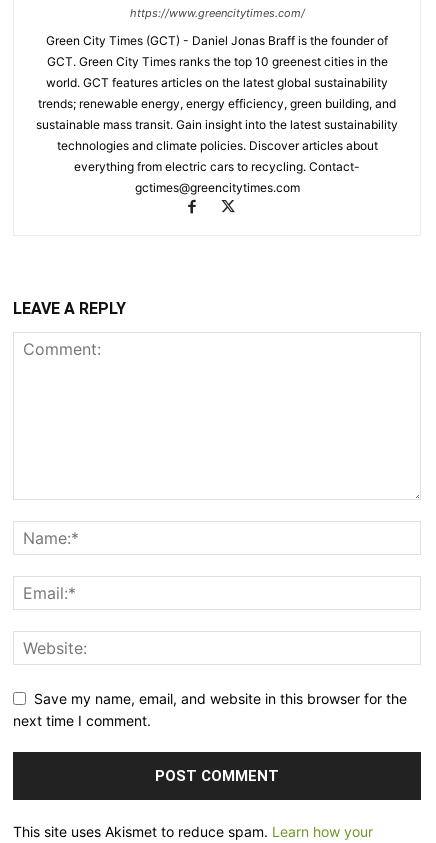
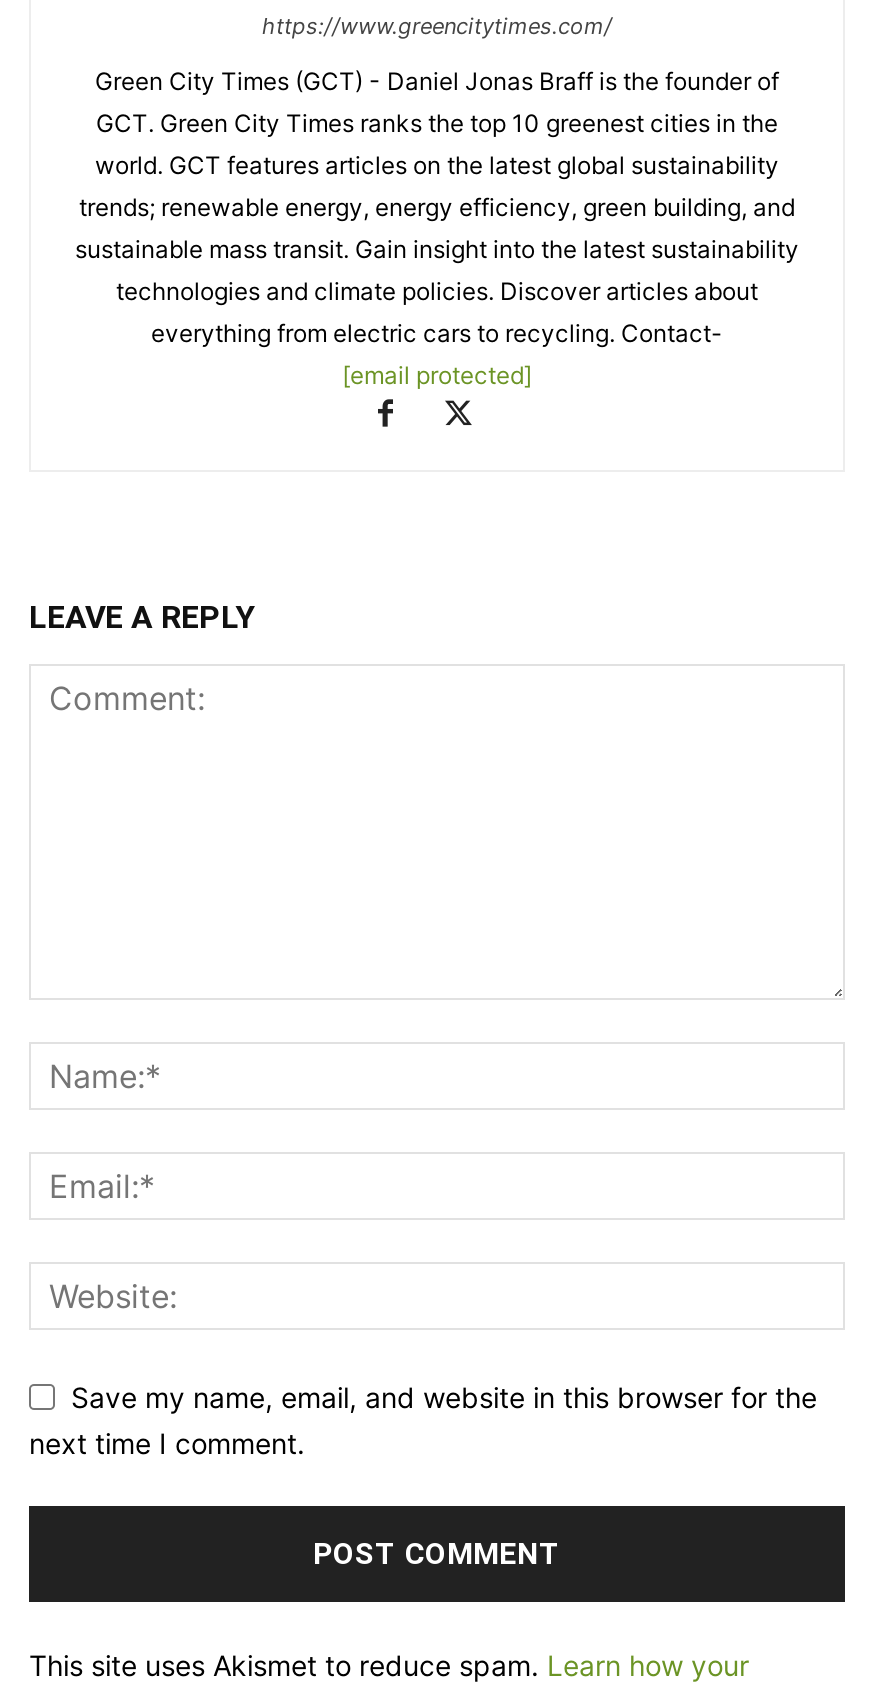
- gctimes@greencitytimes.com
+ [email protected]
